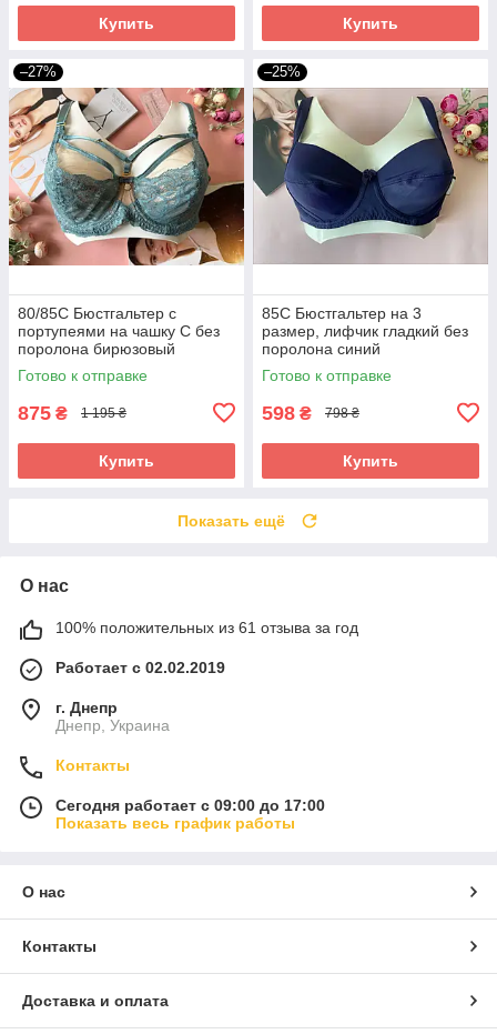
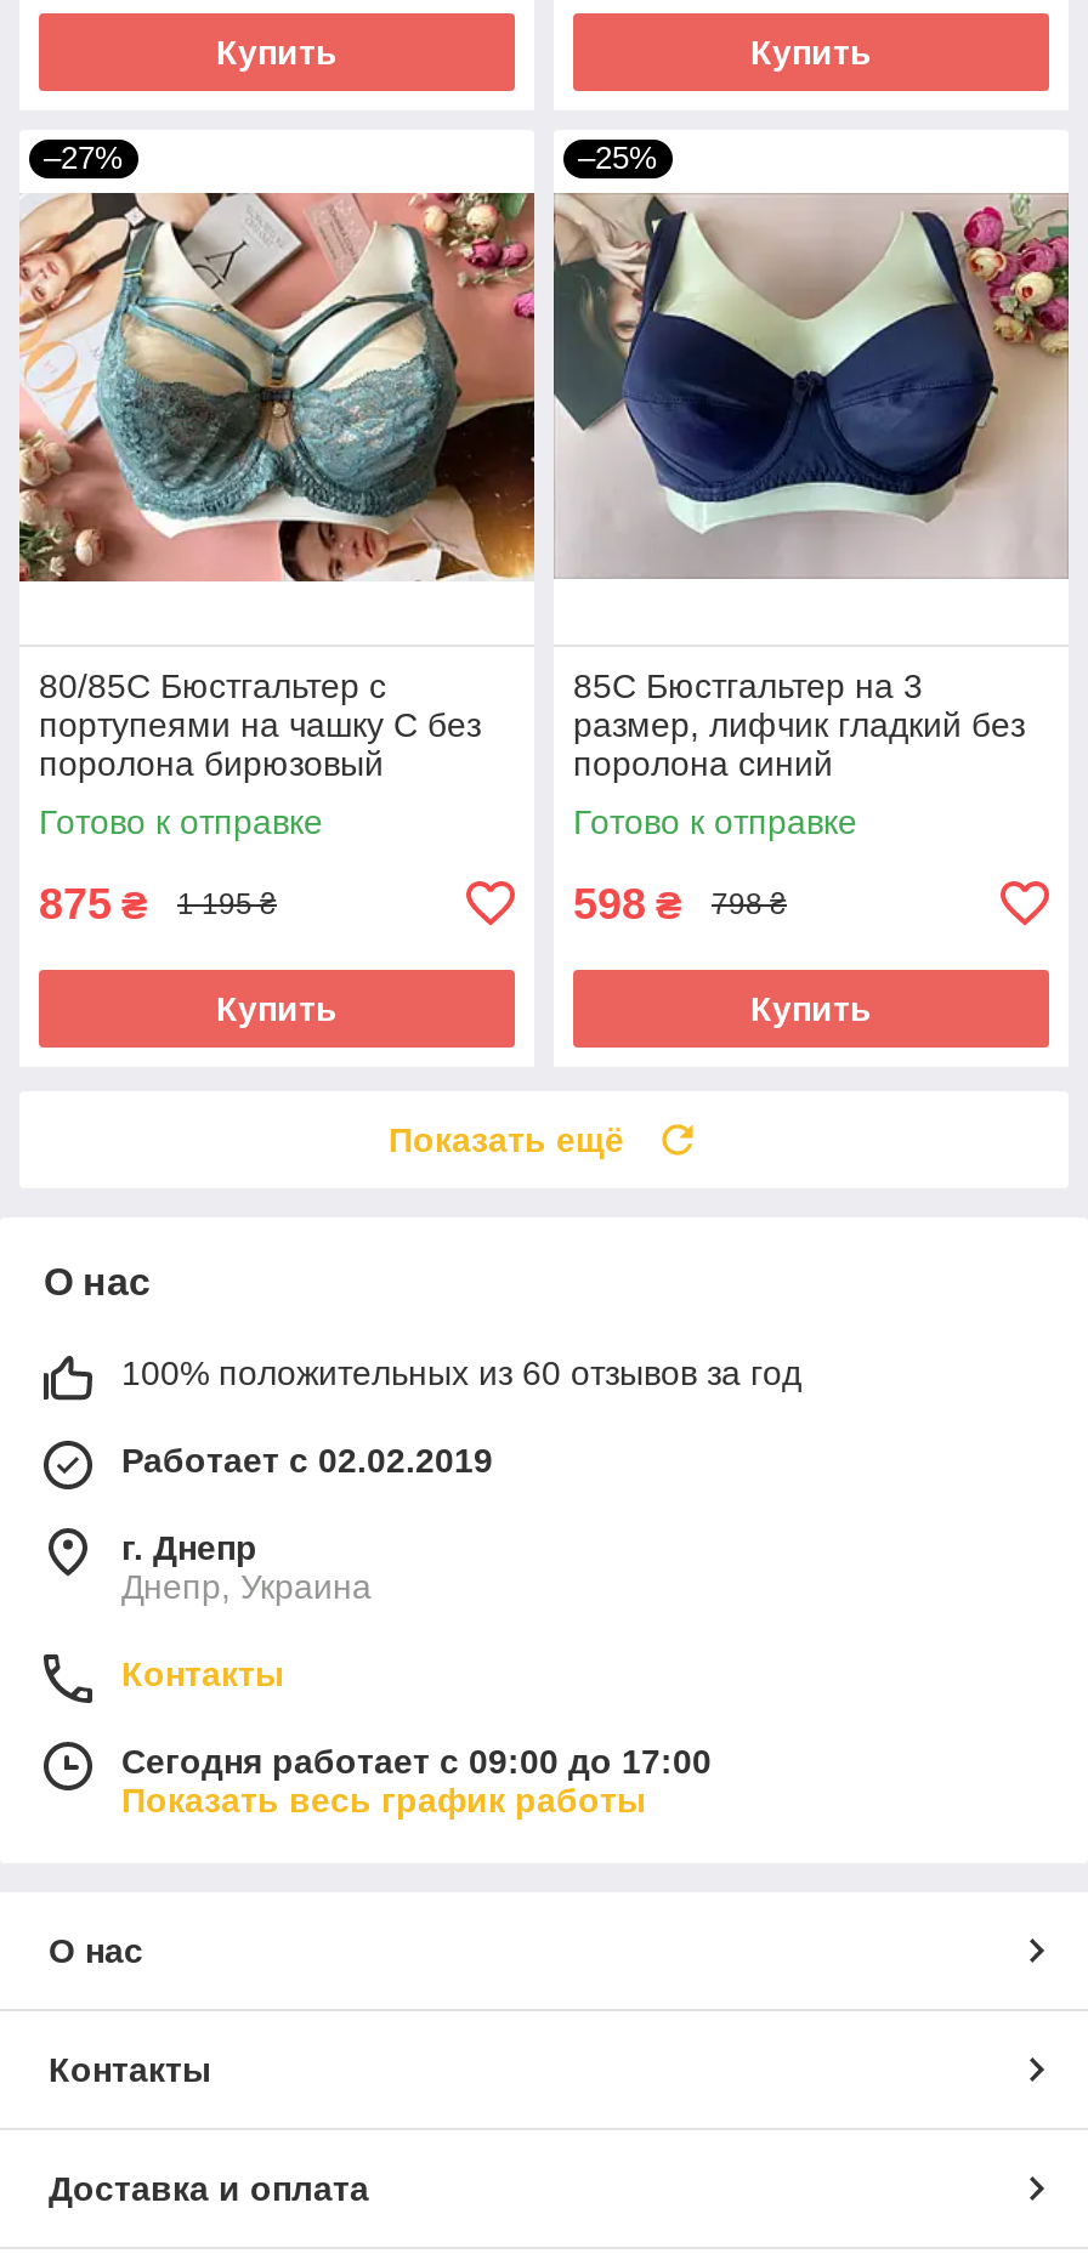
- 100% положительных из 61 отзыва за год
+ 100% положительных из 60 отзывов за год
